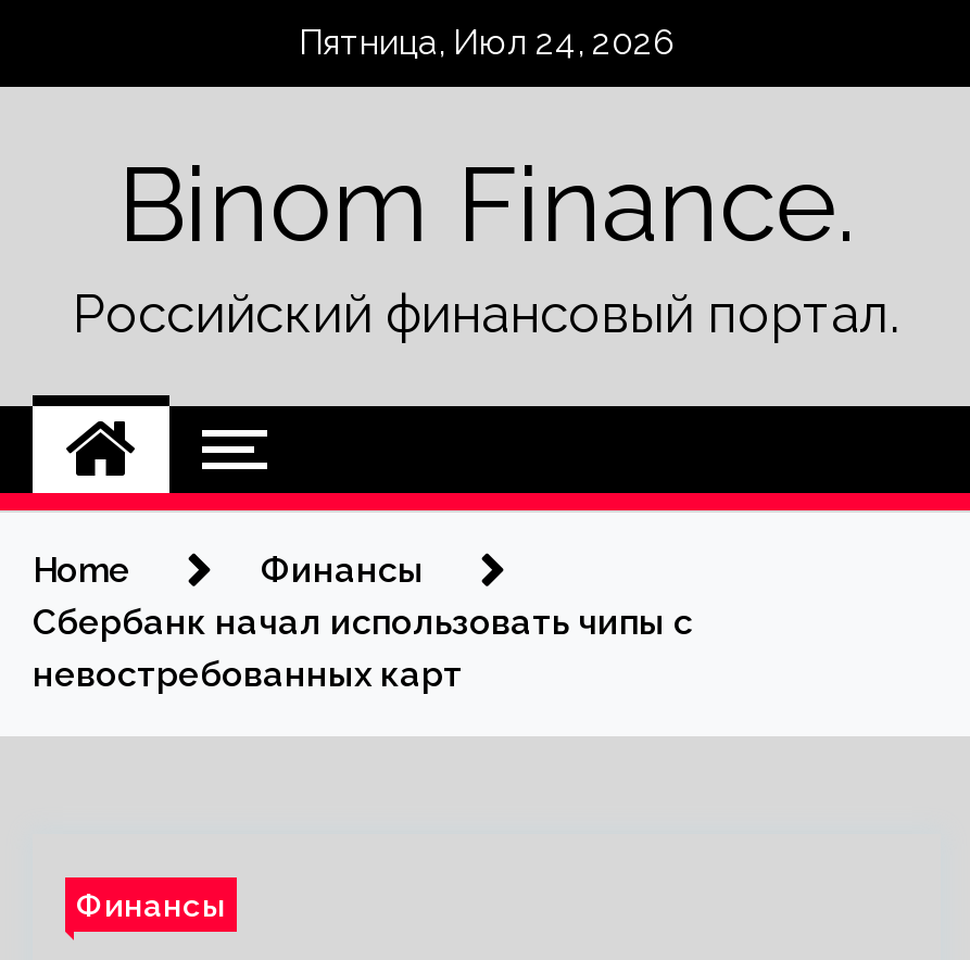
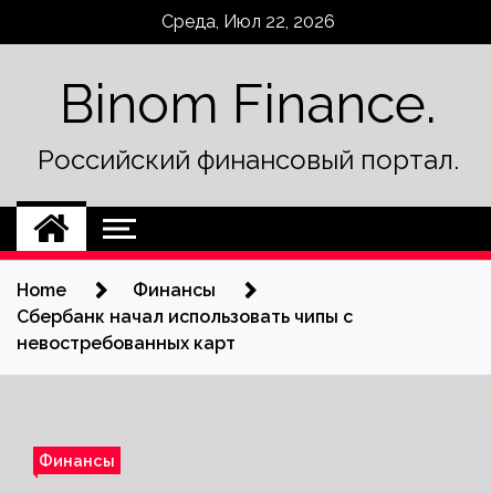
- Пятница, Июл 24, 2026
+ Среда, Июл 22, 2026
